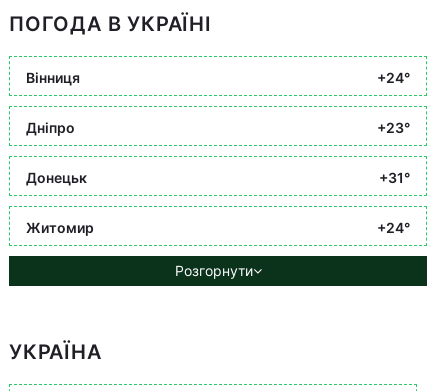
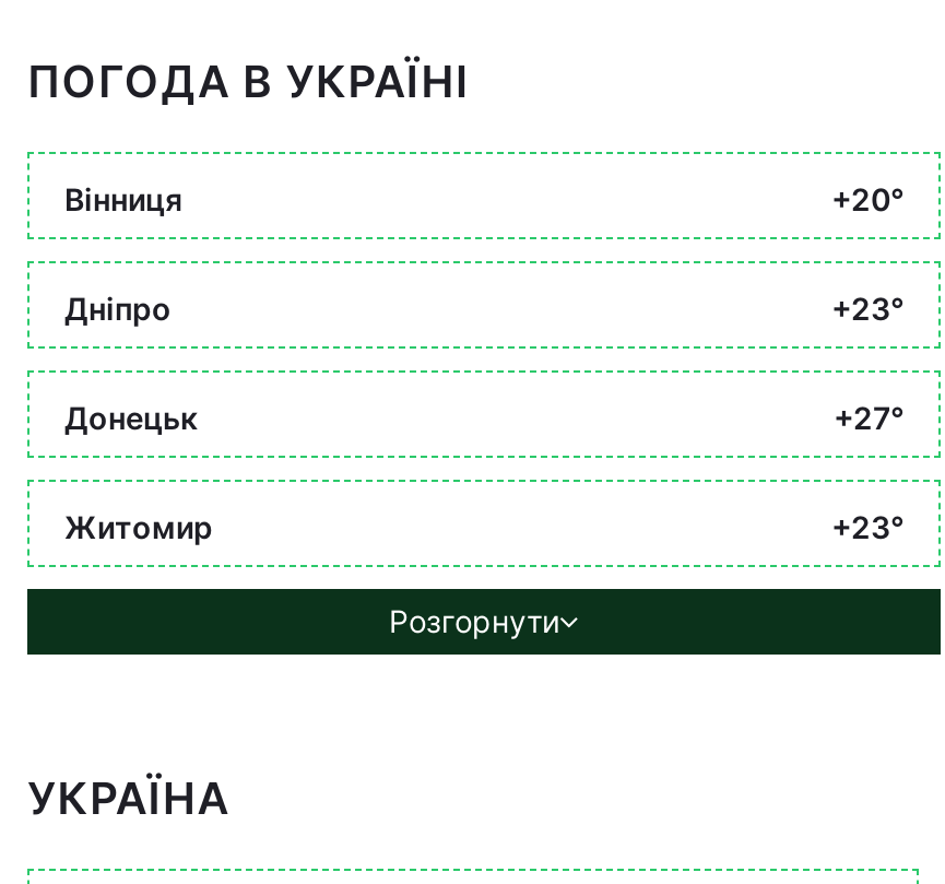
- +24°
+ +20°

- +31°
+ +27°

- +24°
+ +23°
